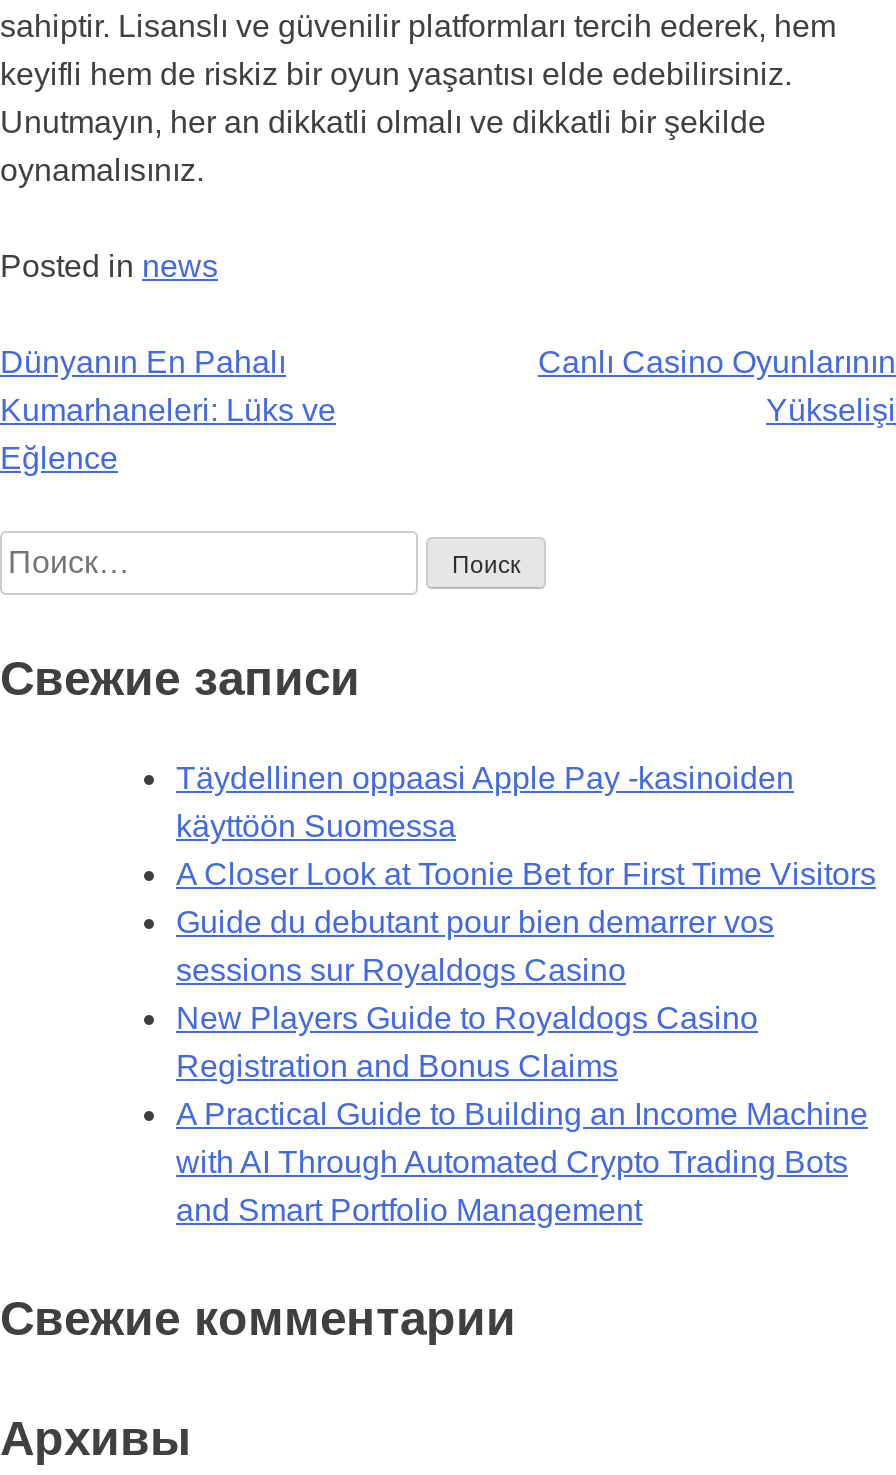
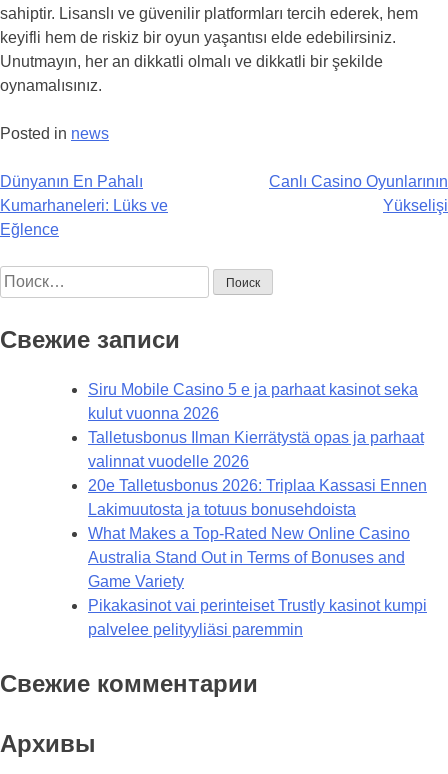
- Täydellinen oppaasi Apple Pay -kasinoiden
- käyttöön Suomessa
- A Closer Look at Toonie Bet for First Time Visitors
- Guide du debutant pour bien demarrer vos
- sessions sur Royaldogs Casino
- New Players Guide to Royaldogs Casino
- Registration and Bonus Claims
- A Practical Guide to Building an Income Machine
- with AI Through Automated Crypto Trading Bots
- and Smart Portfolio Management
+ Siru Mobile Casino 5 e ja parhaat kasinot seka
+ kulut vuonna 2026
+ Talletusbonus Ilman Kierrätystä opas ja parhaat
+ valinnat vuodelle 2026
+ 20e Talletusbonus 2026: Triplaa Kassasi Ennen
+ Lakimuutosta ja totuus bonusehdoista
+ What Makes a Top-Rated New Online Casino
+ Australia Stand Out in Terms of Bonuses and
+ Game Variety
+ Pikakasinot vai perinteiset Trustly kasinot kumpi
+ palvelee pelityyliäsi paremmin
